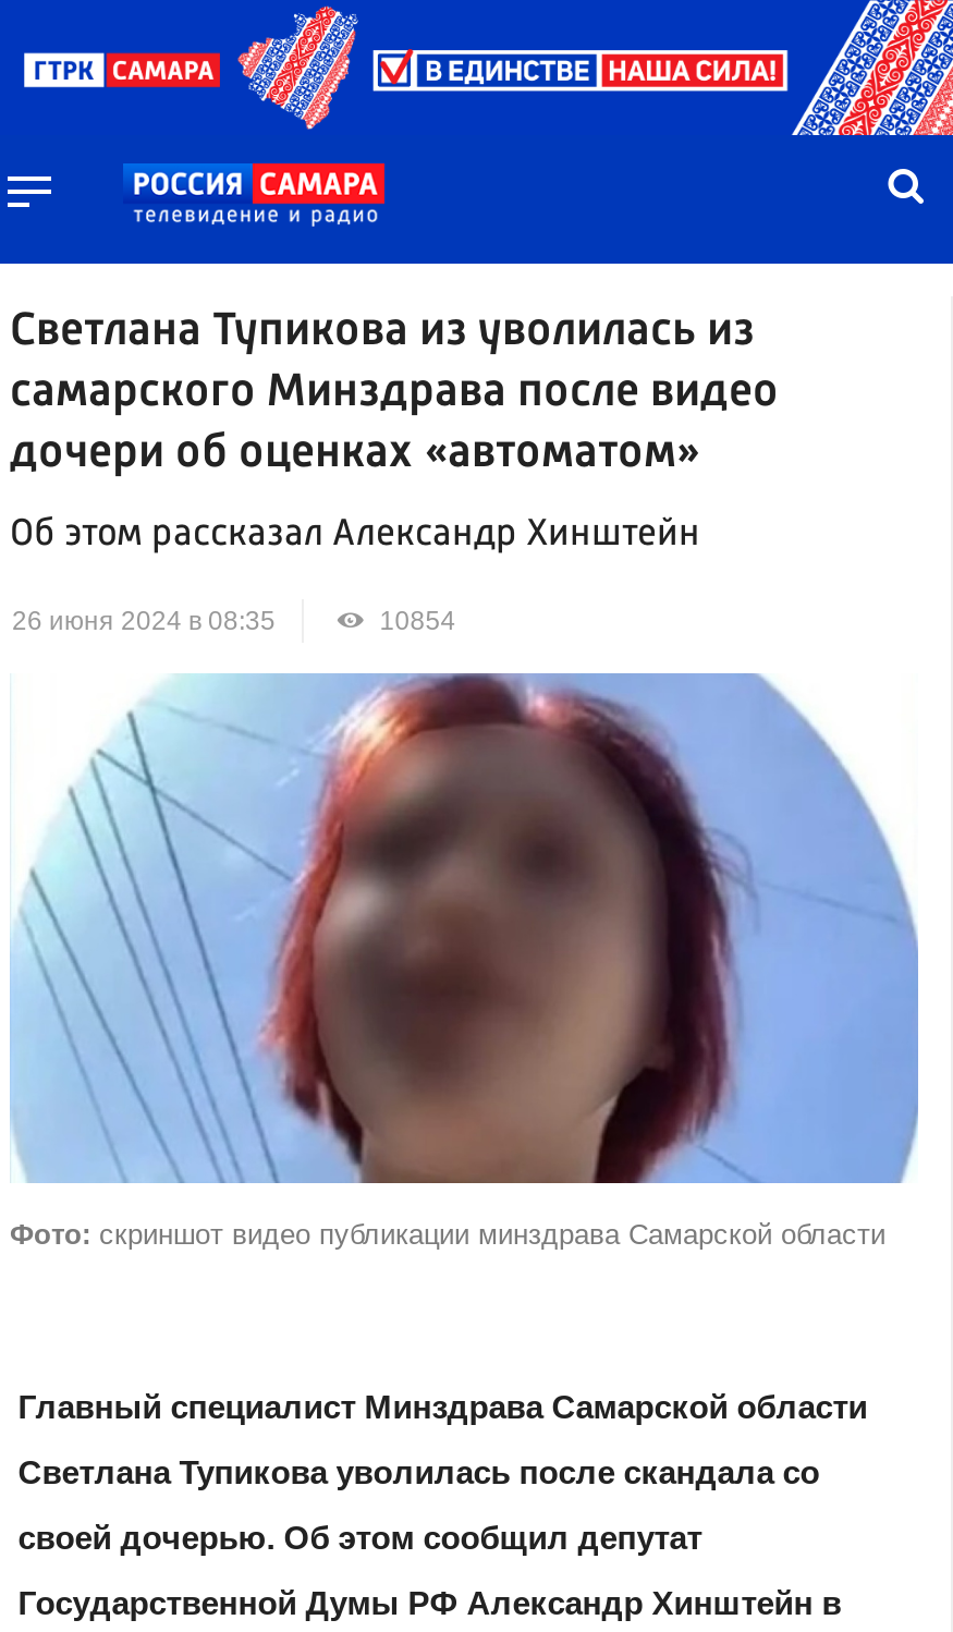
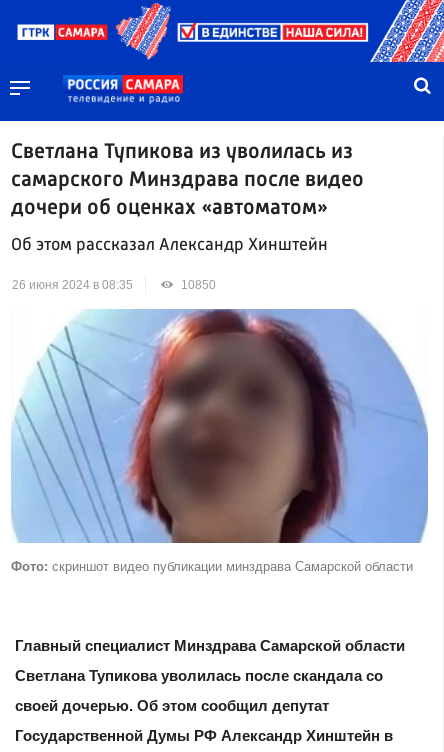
- 10854
+ 10850
